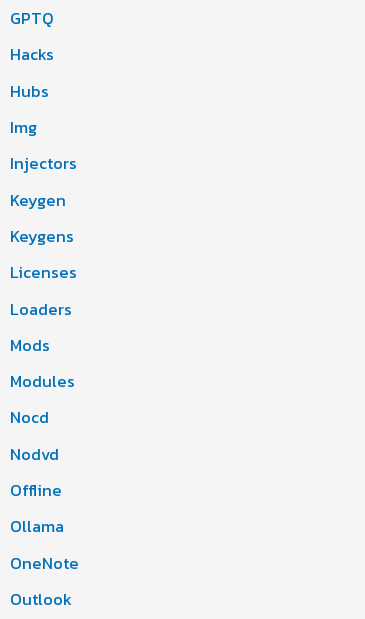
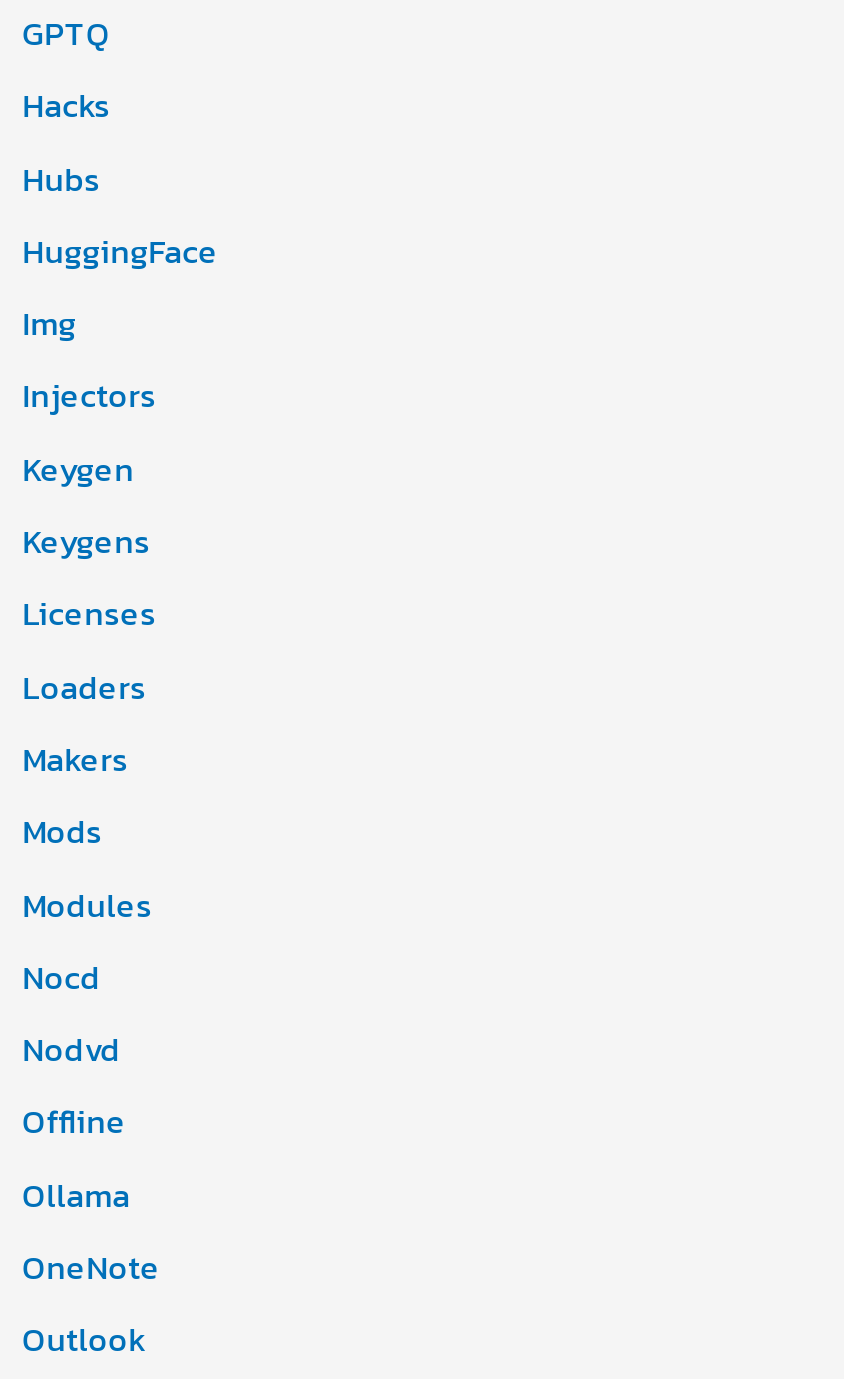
+ HuggingFace

+ Makers
